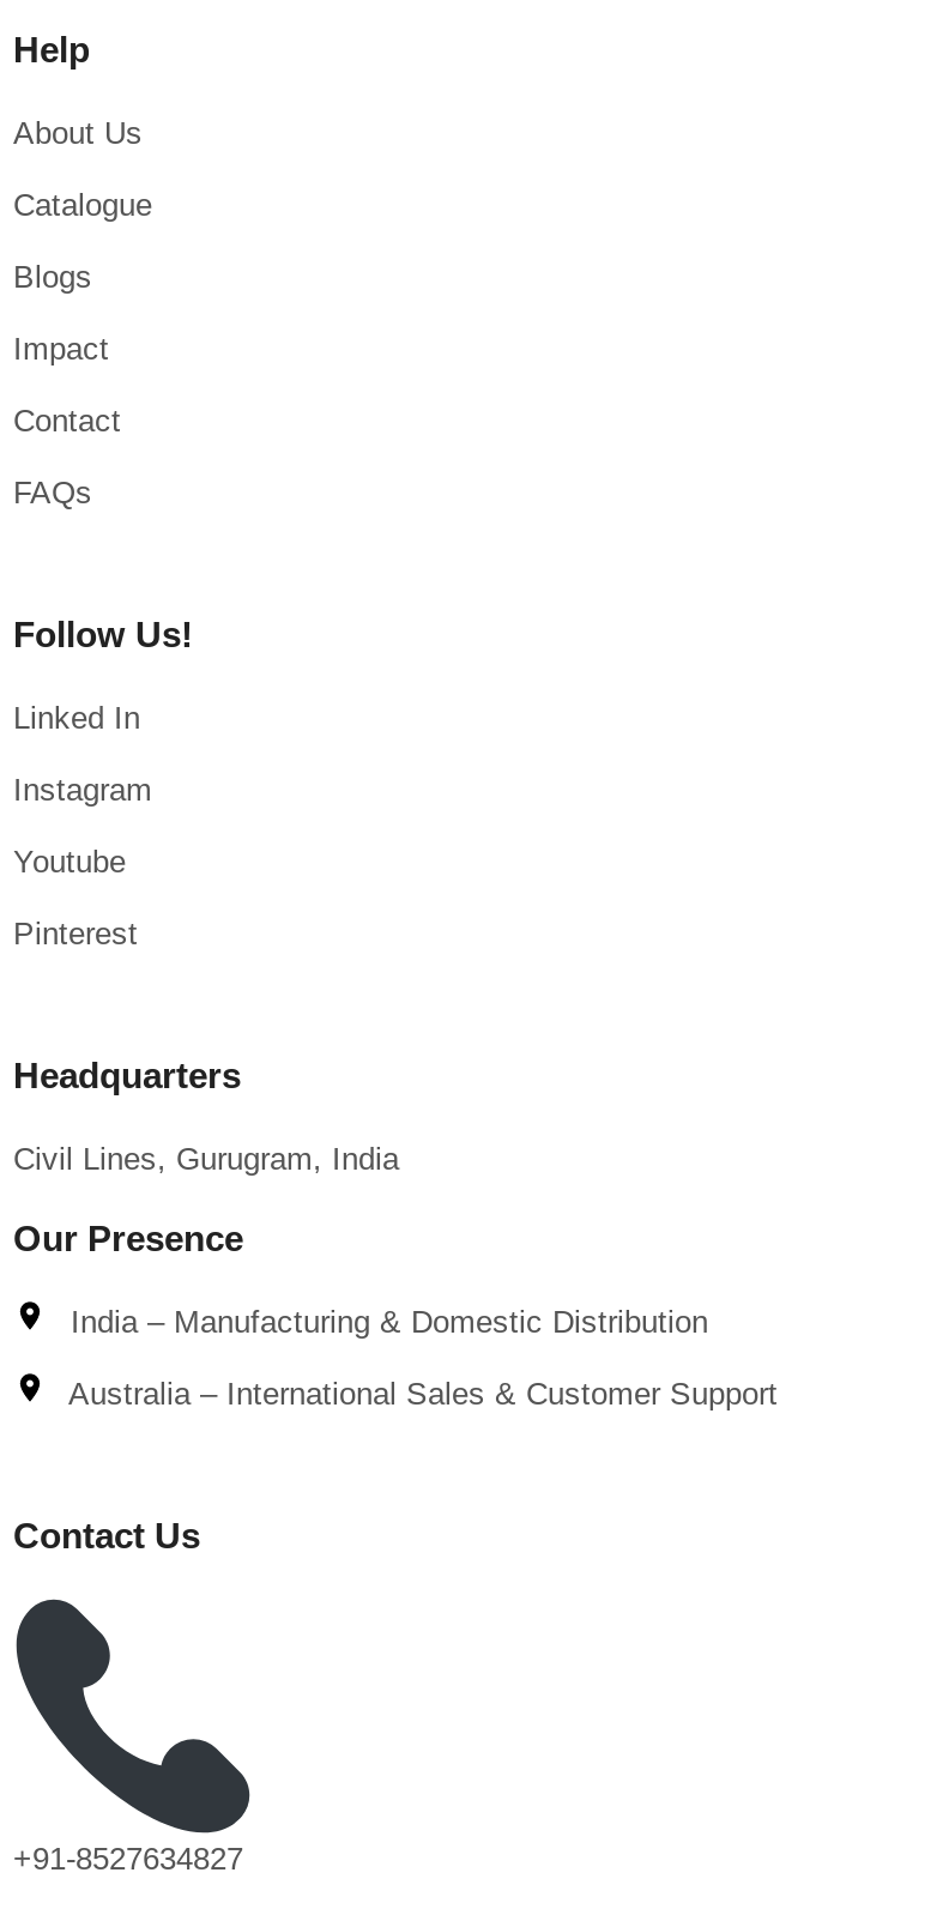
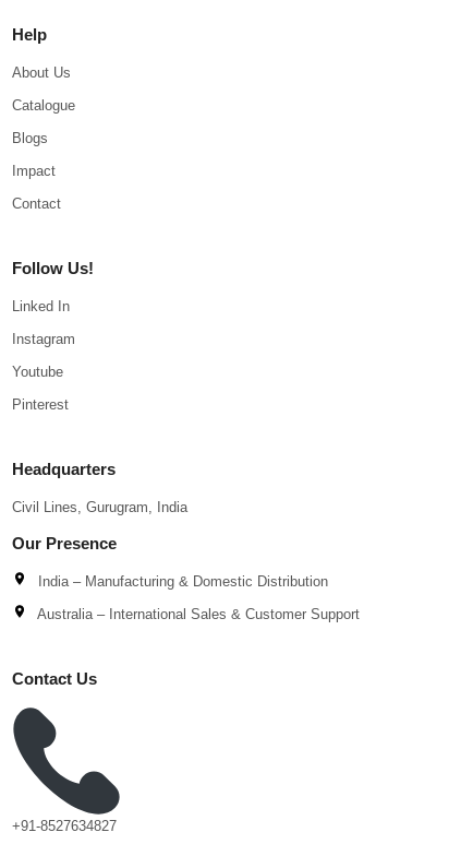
- FAQs
